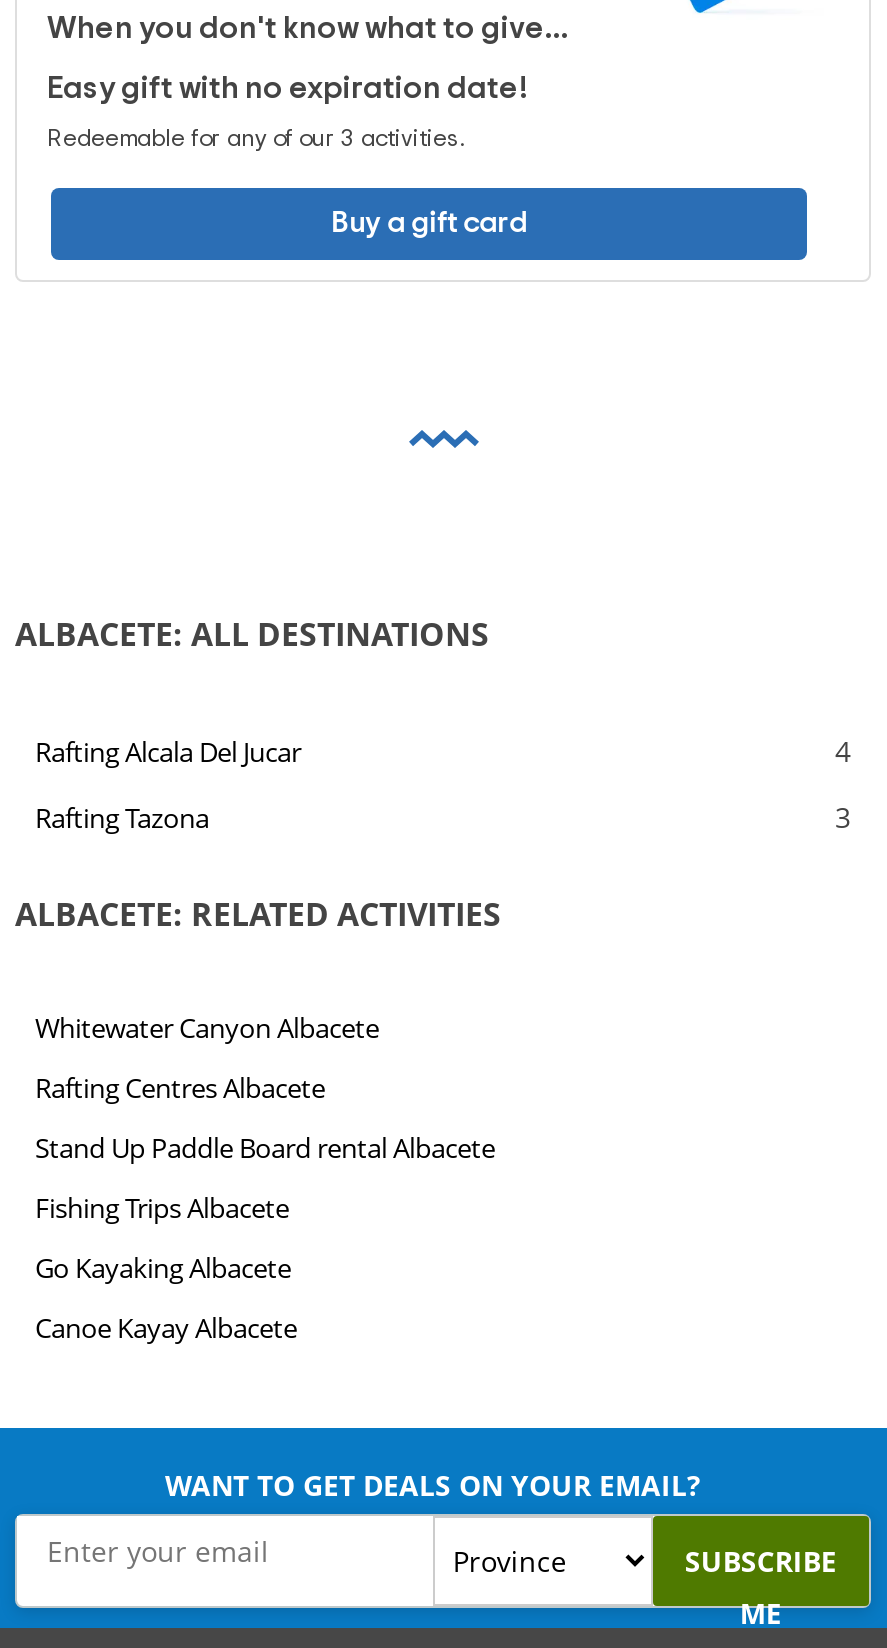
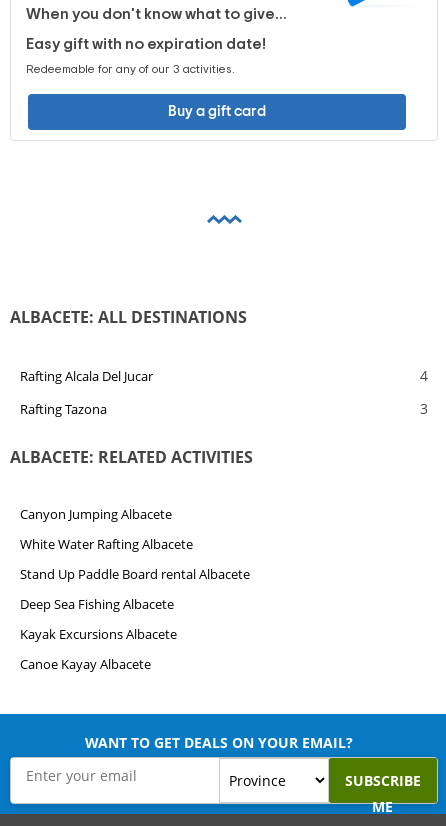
- Whitewater Canyon Albacete
+ Canyon Jumping Albacete

- Rafting Centres Albacete
+ White Water Rafting Albacete

- Fishing Trips Albacete
+ Deep Sea Fishing Albacete

- Go Kayaking Albacete
+ Kayak Excursions Albacete
